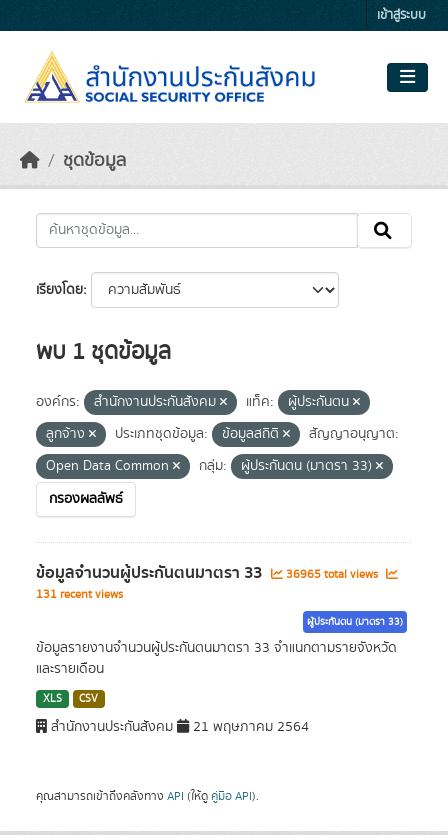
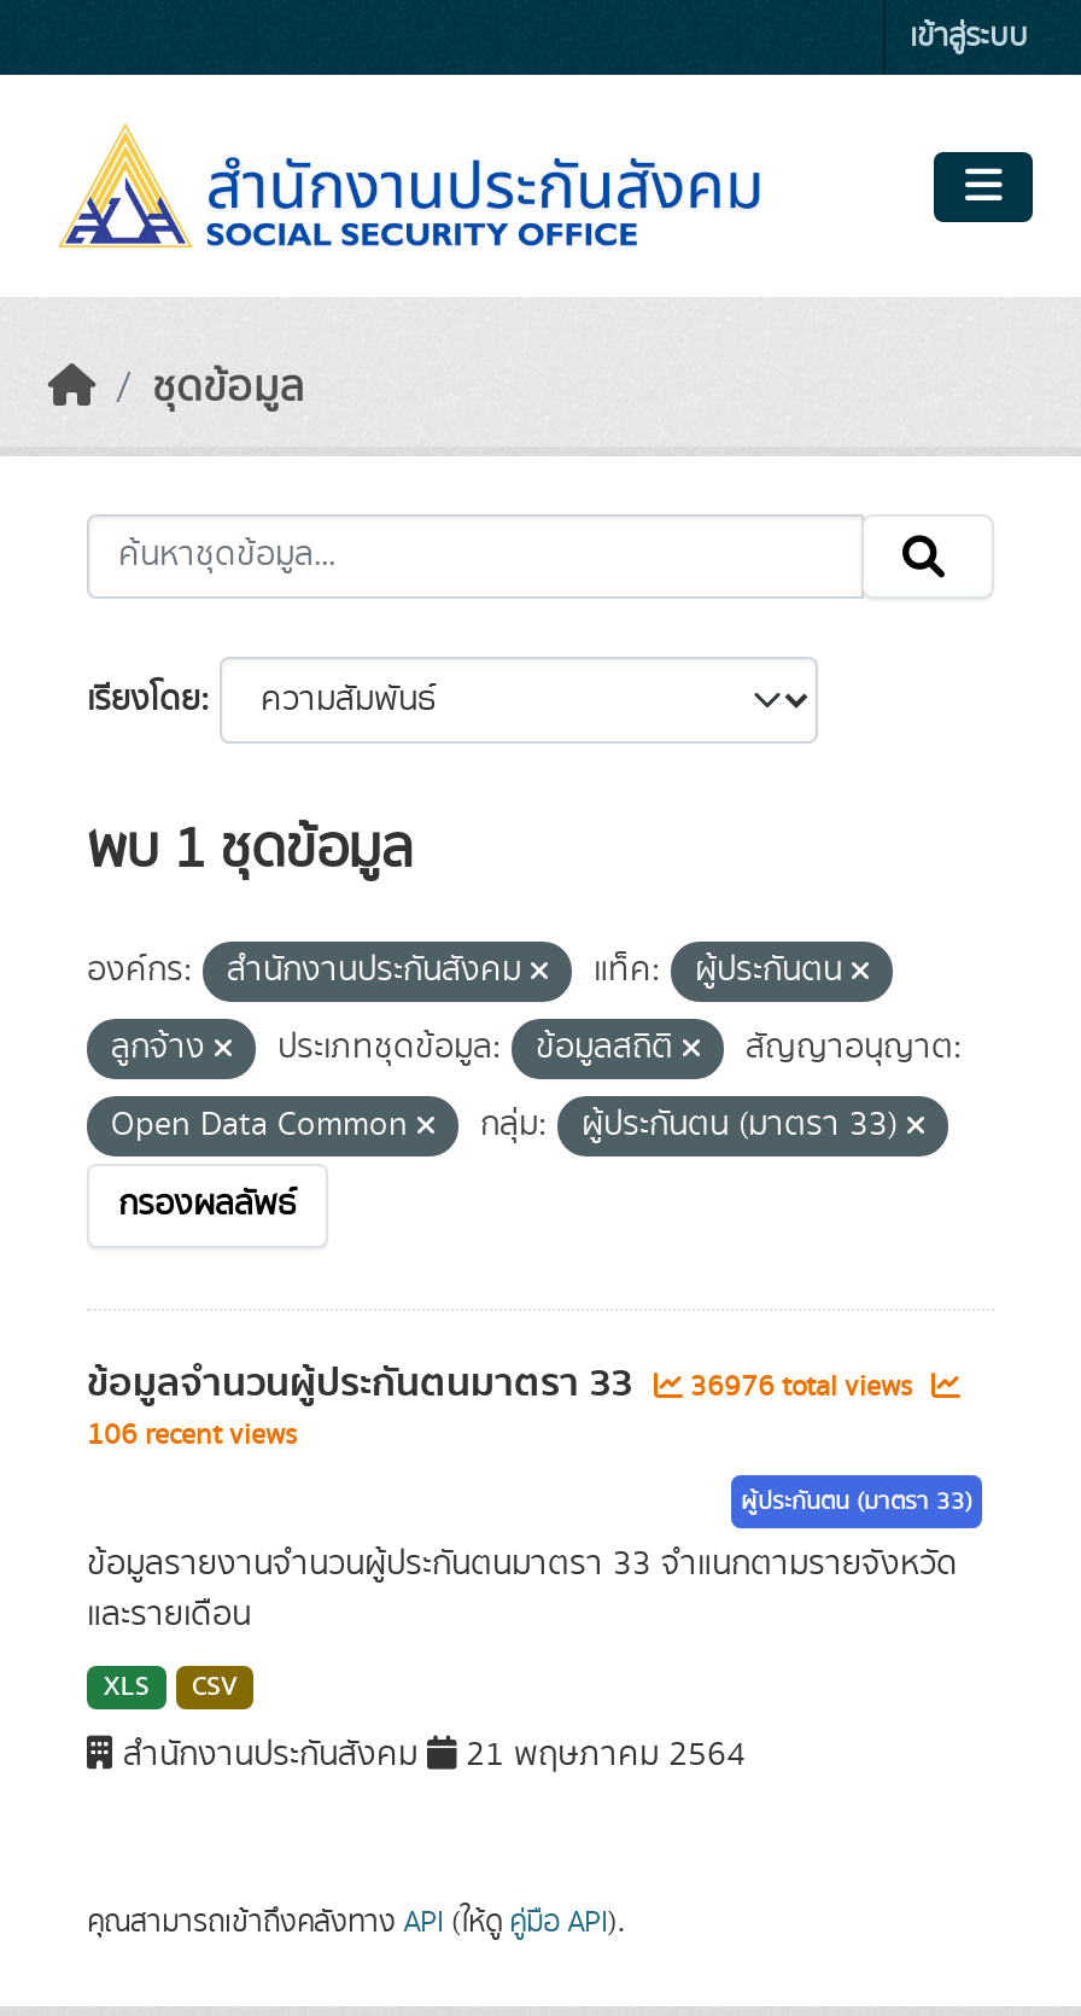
- ข้อมูลจำนวนผู้ประกันตนมาตรา 33 36965 total views
+ ข้อมูลจำนวนผู้ประกันตนมาตรา 33 36976 total views

- 131 recent views
+ 106 recent views
